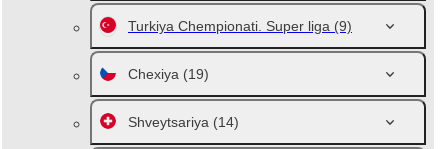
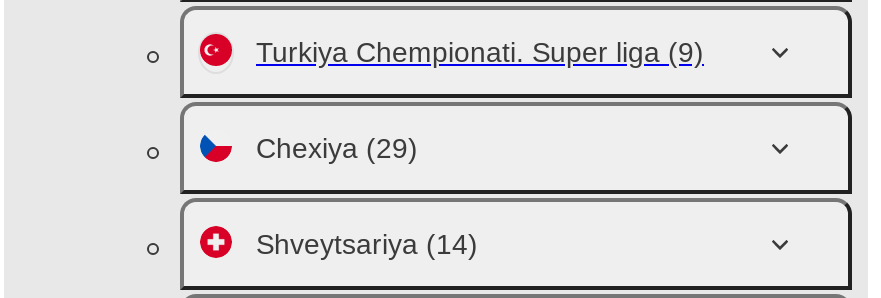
- Chexiya (19)
+ Chexiya (29)
